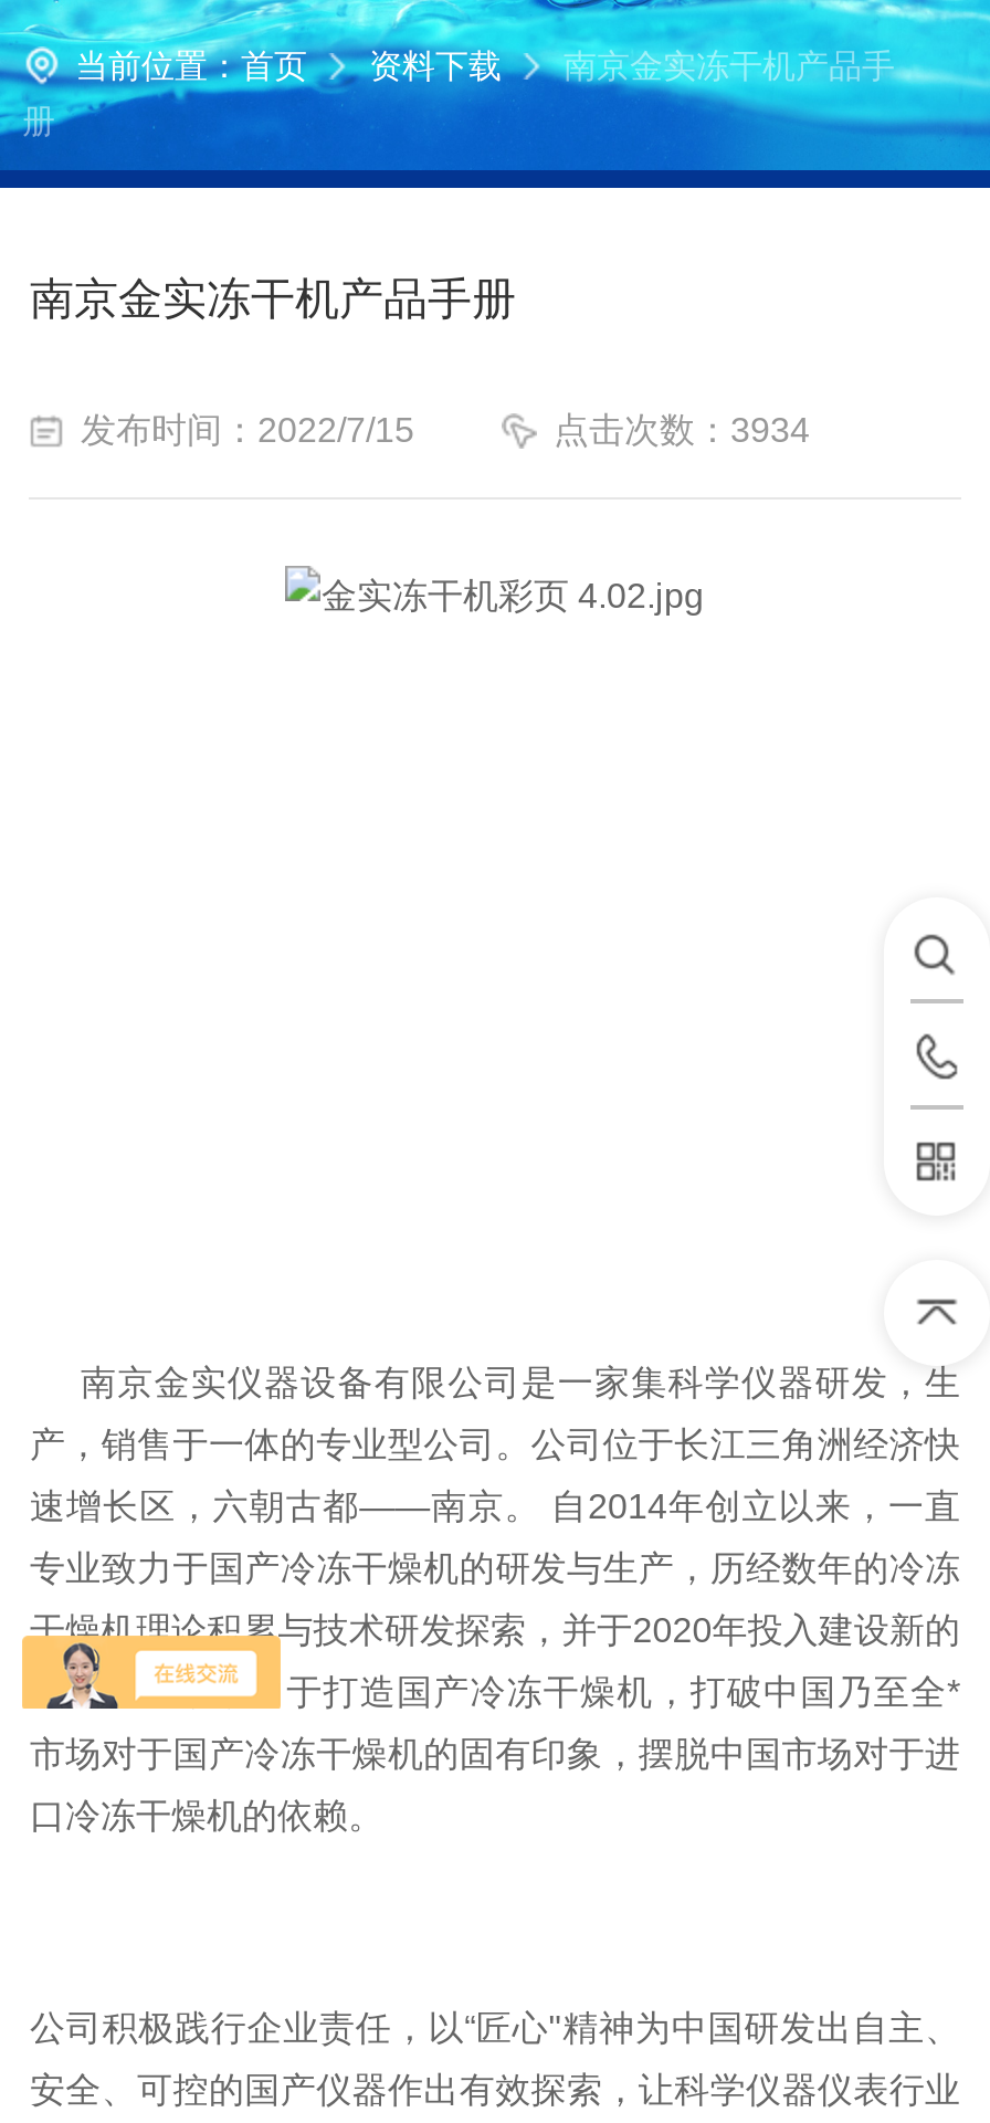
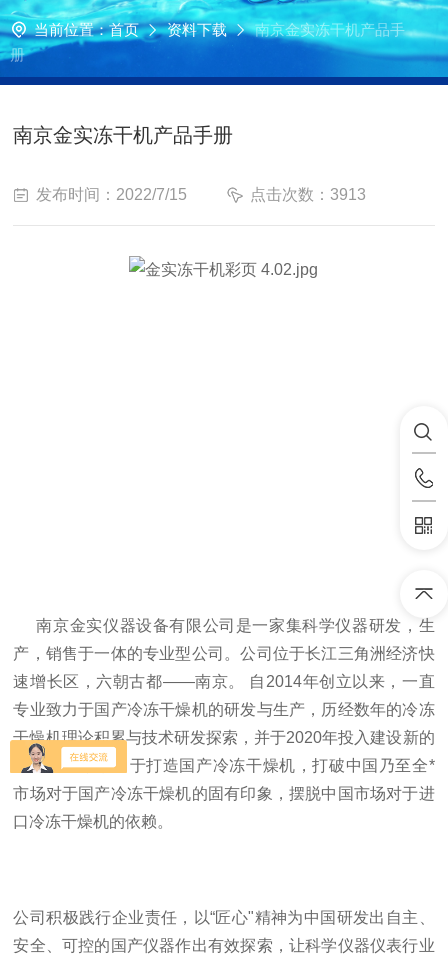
- 点击次数：3934
+ 点击次数：3913
